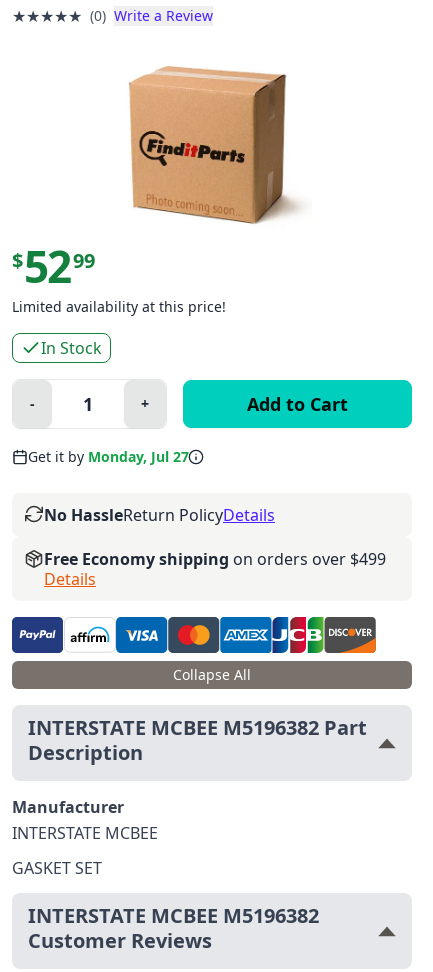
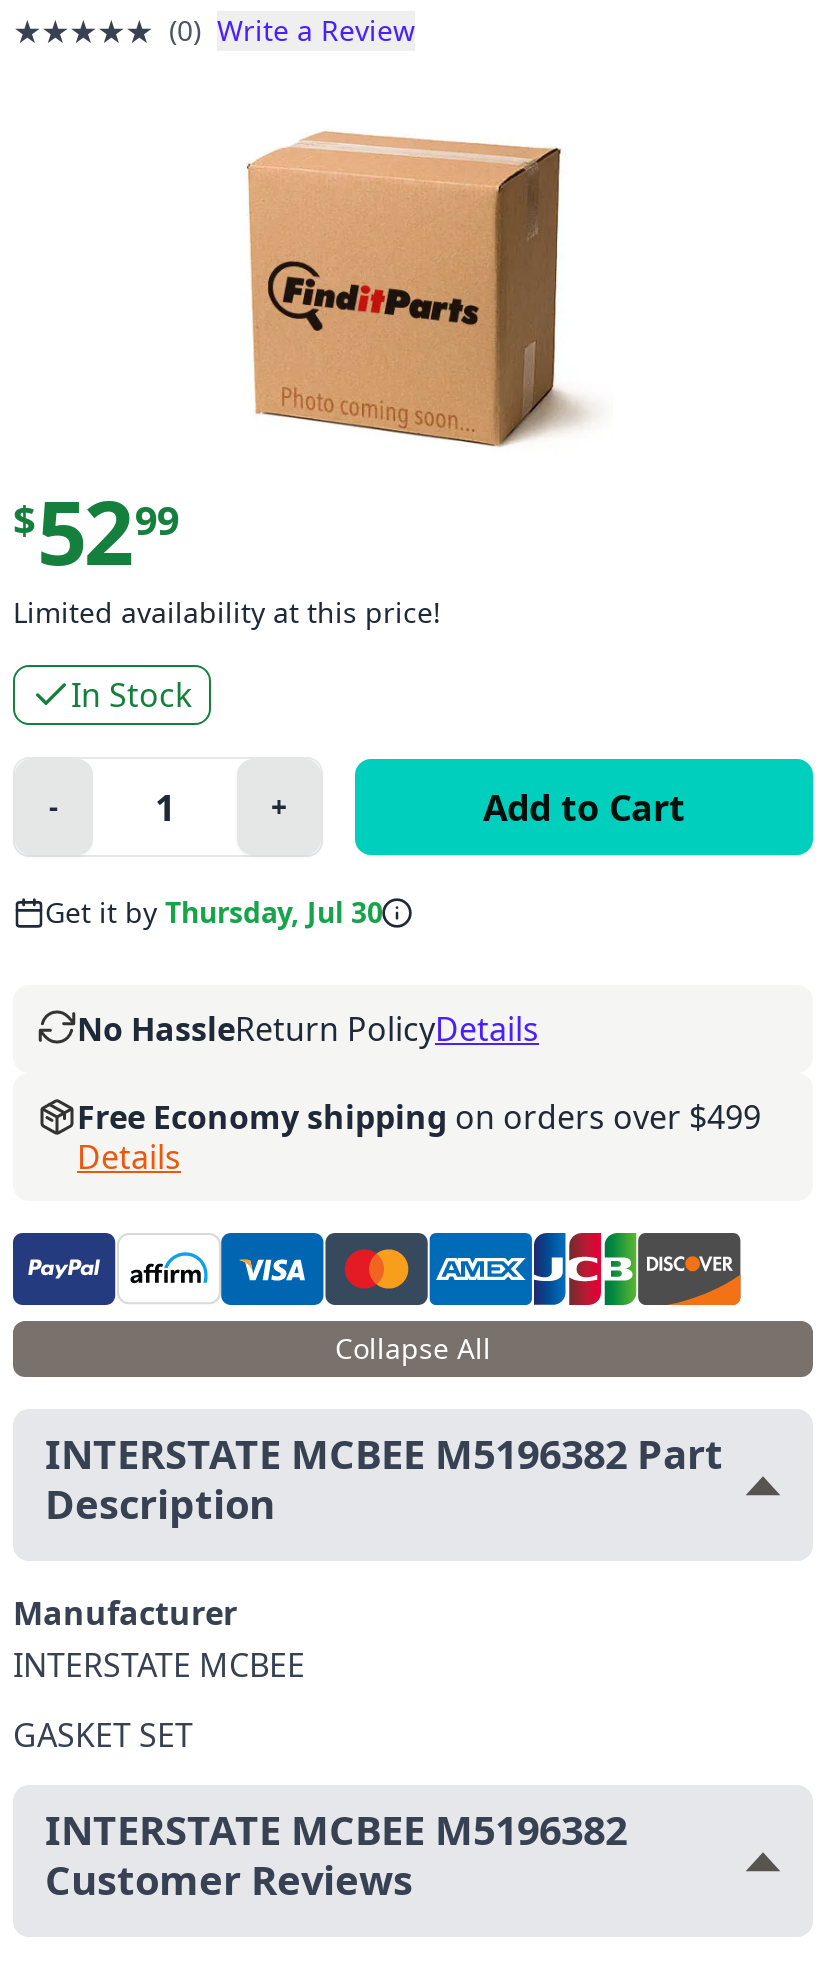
- Get it by Monday, Jul 27
+ Get it by Thursday, Jul 30
